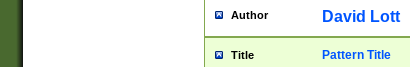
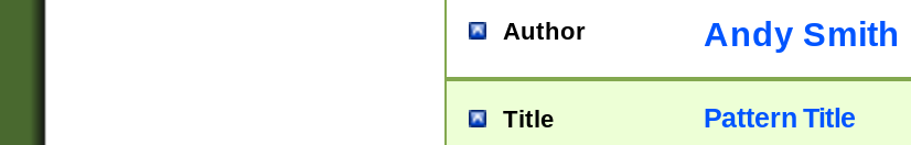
- David Lott
+ Andy Smith
